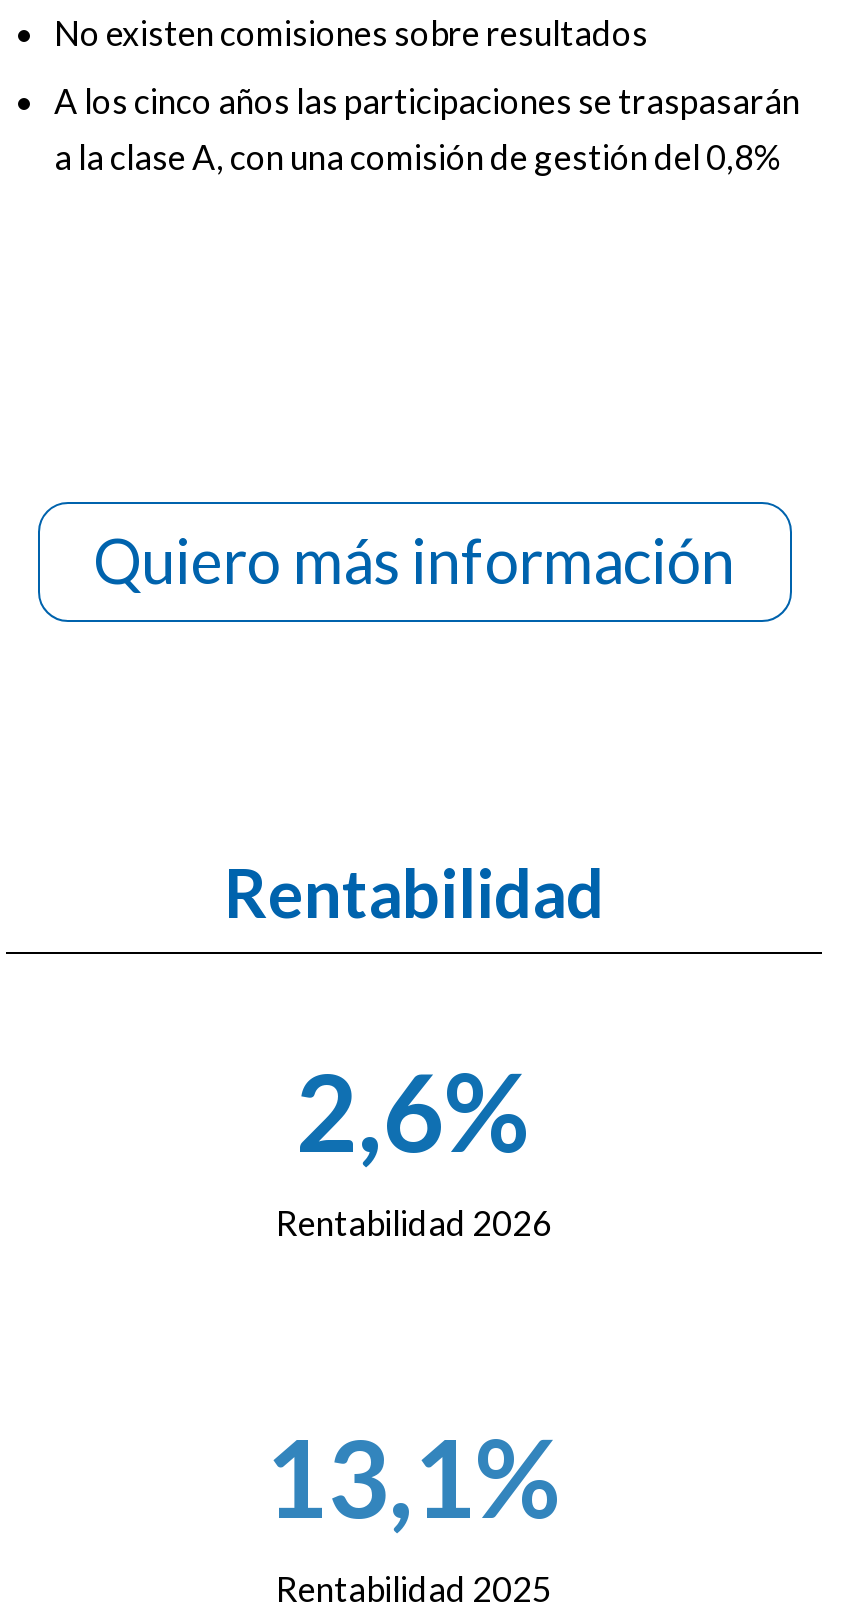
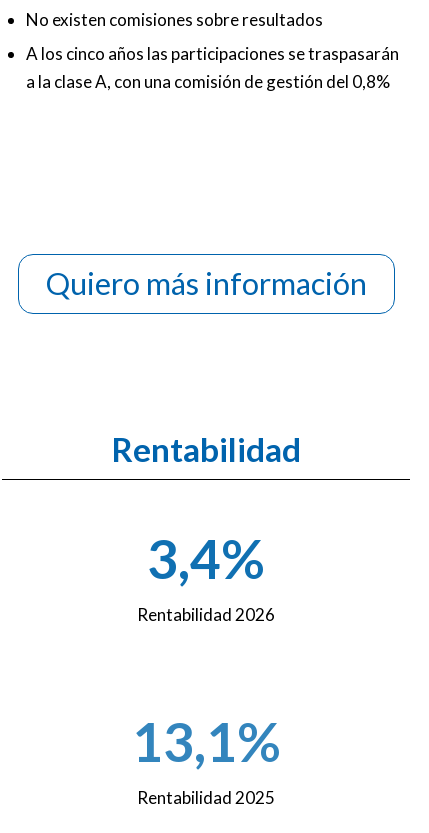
- 2,6%
+ 3,4%
